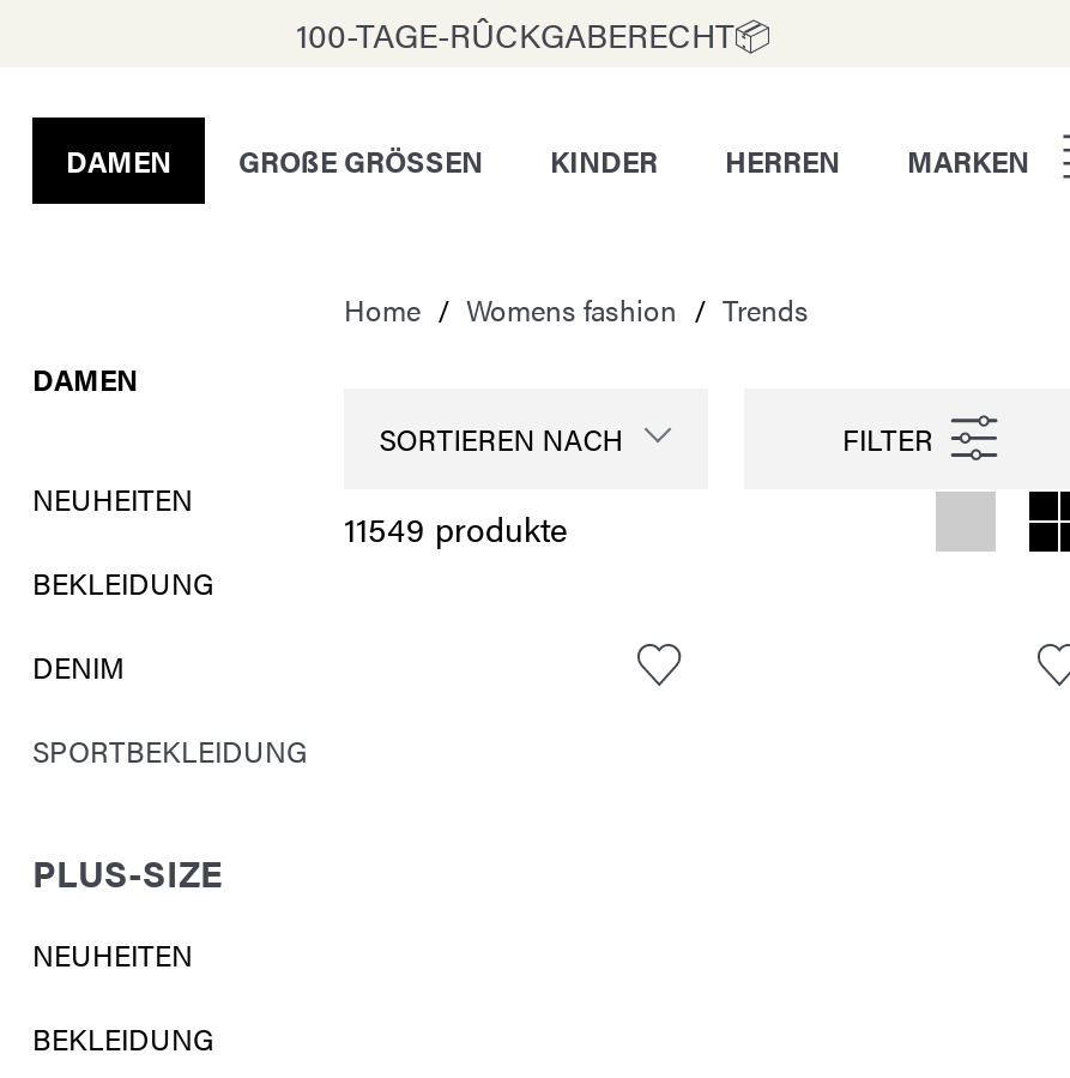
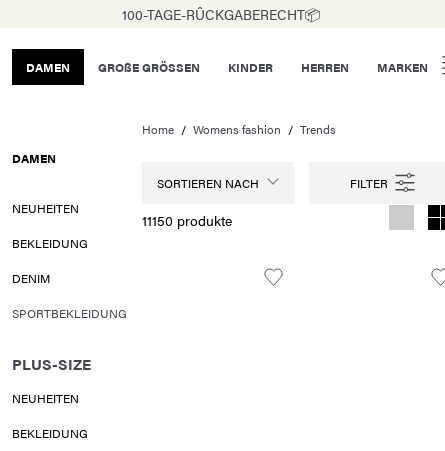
- 11549 produkte
+ 11150 produkte
